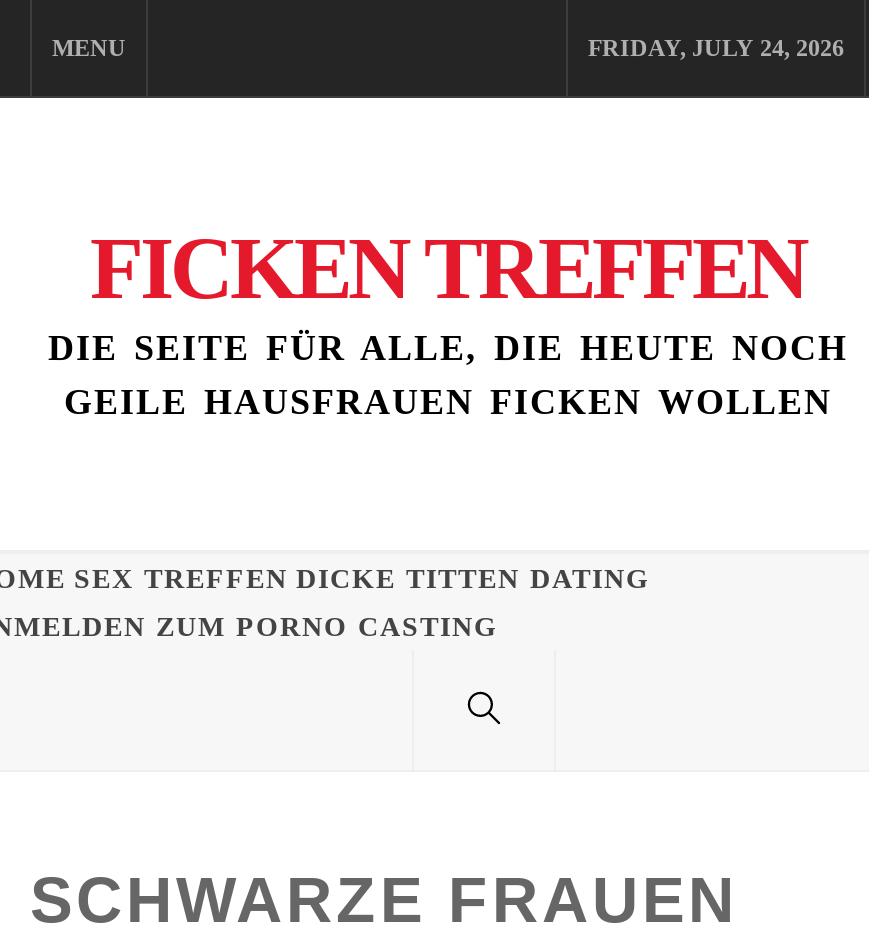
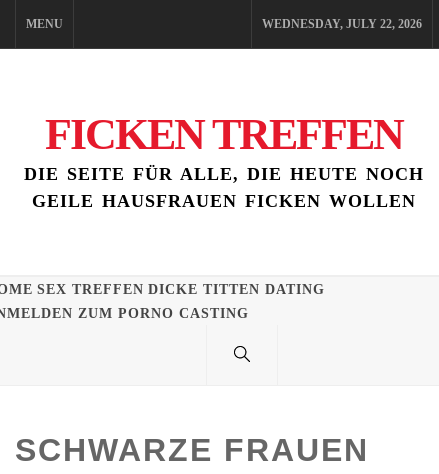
- FRIDAY, JULY 24, 2026
+ WEDNESDAY, JULY 22, 2026
